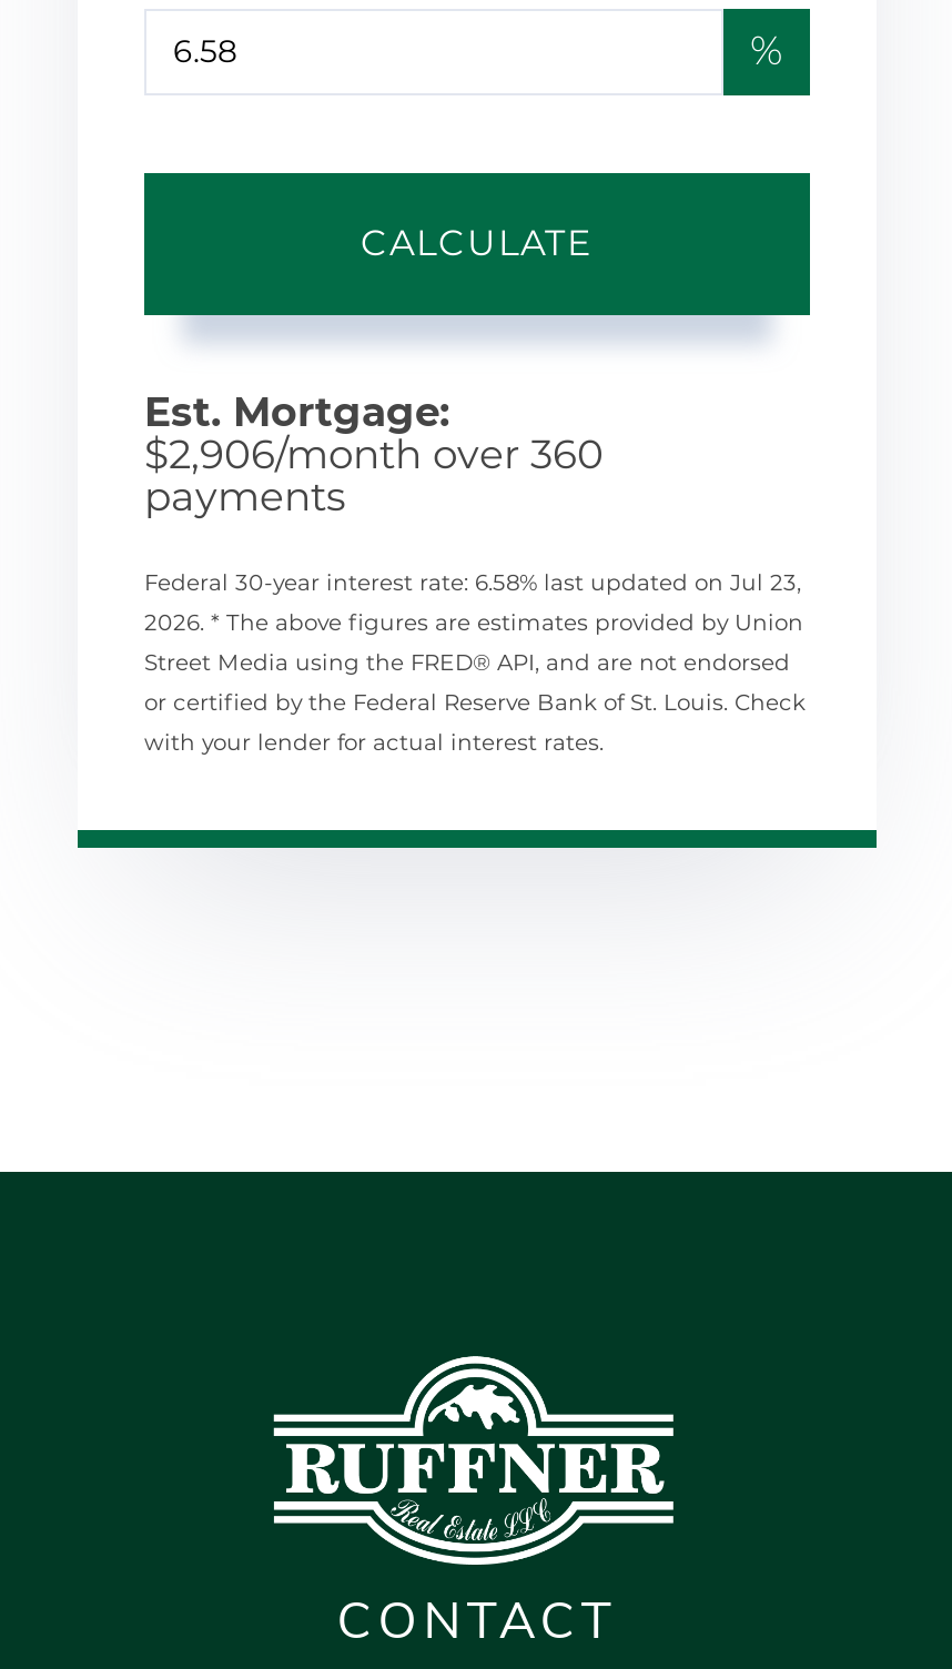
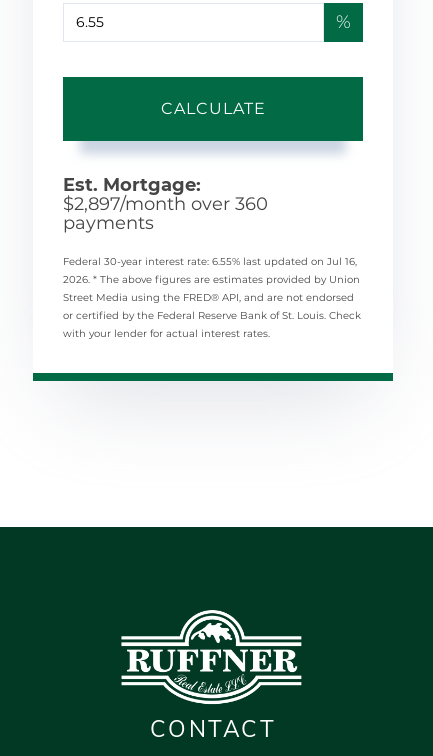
- $2,906/month over 360
+ $2,897/month over 360

- Federal 30-year interest rate: 6.58% last updated on Jul 23,
+ Federal 30-year interest rate: 6.55% last updated on Jul 16,
